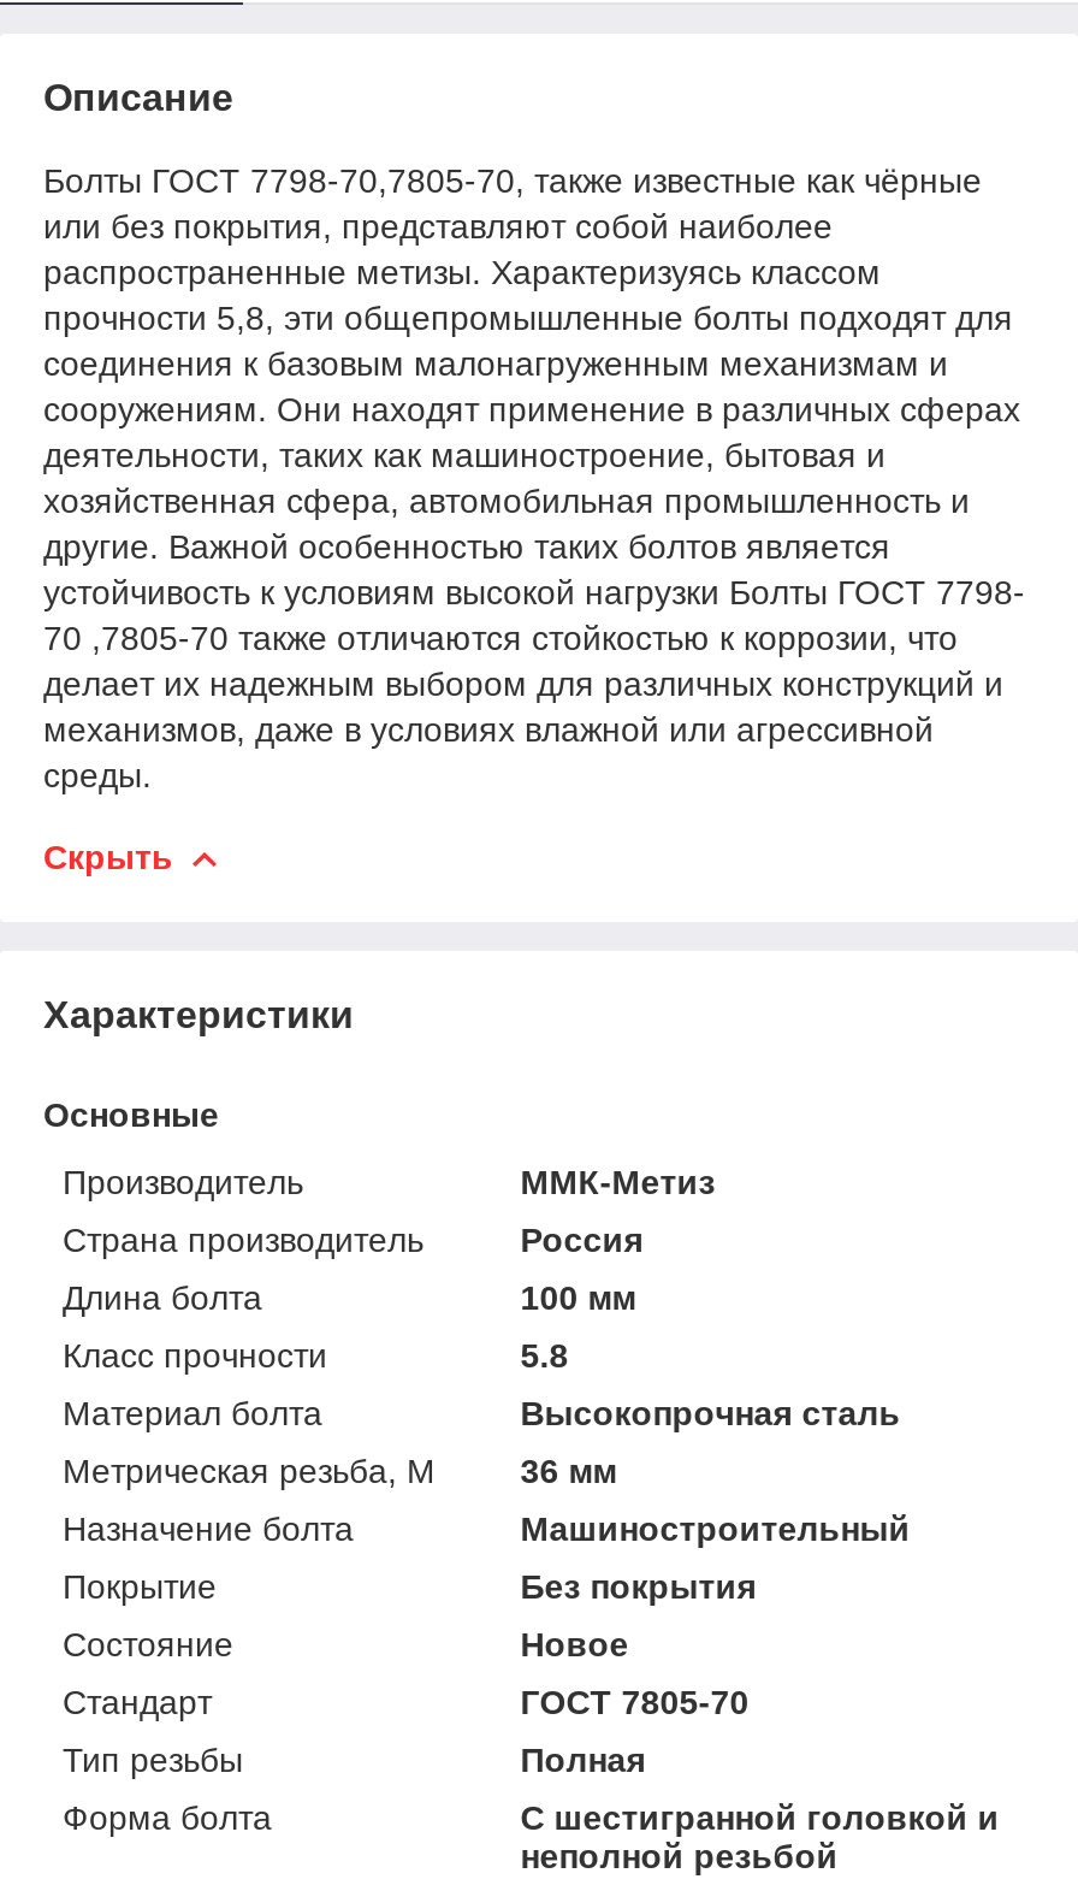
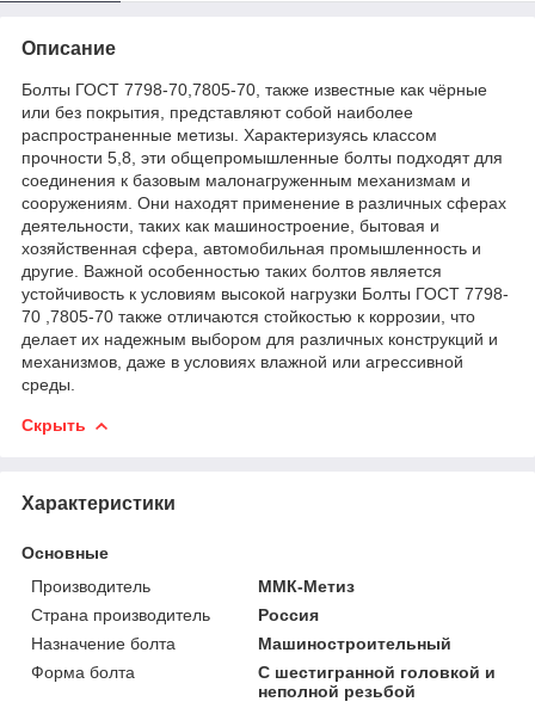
- Длина болта
- 100 мм
- Класс прочности
- 5.8
- Материал болта
- Высокопрочная сталь
- Метрическая резьба, М
- 36 мм

- Покрытие
- Без покрытия
- Состояние
- Новое
- Стандарт
- ГОСТ 7805-70
- Тип резьбы
- Полная
